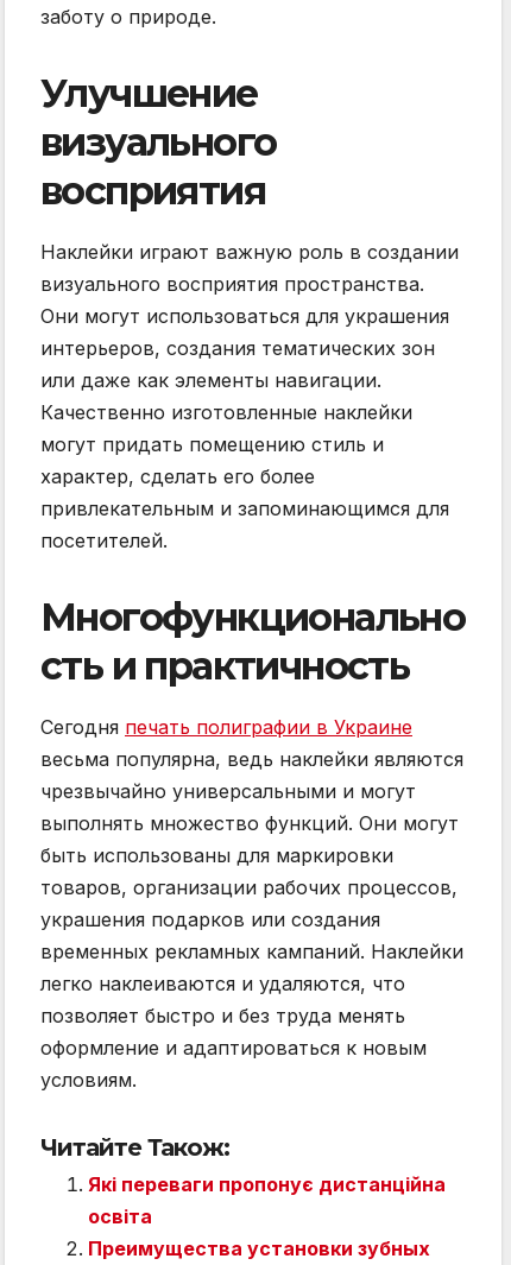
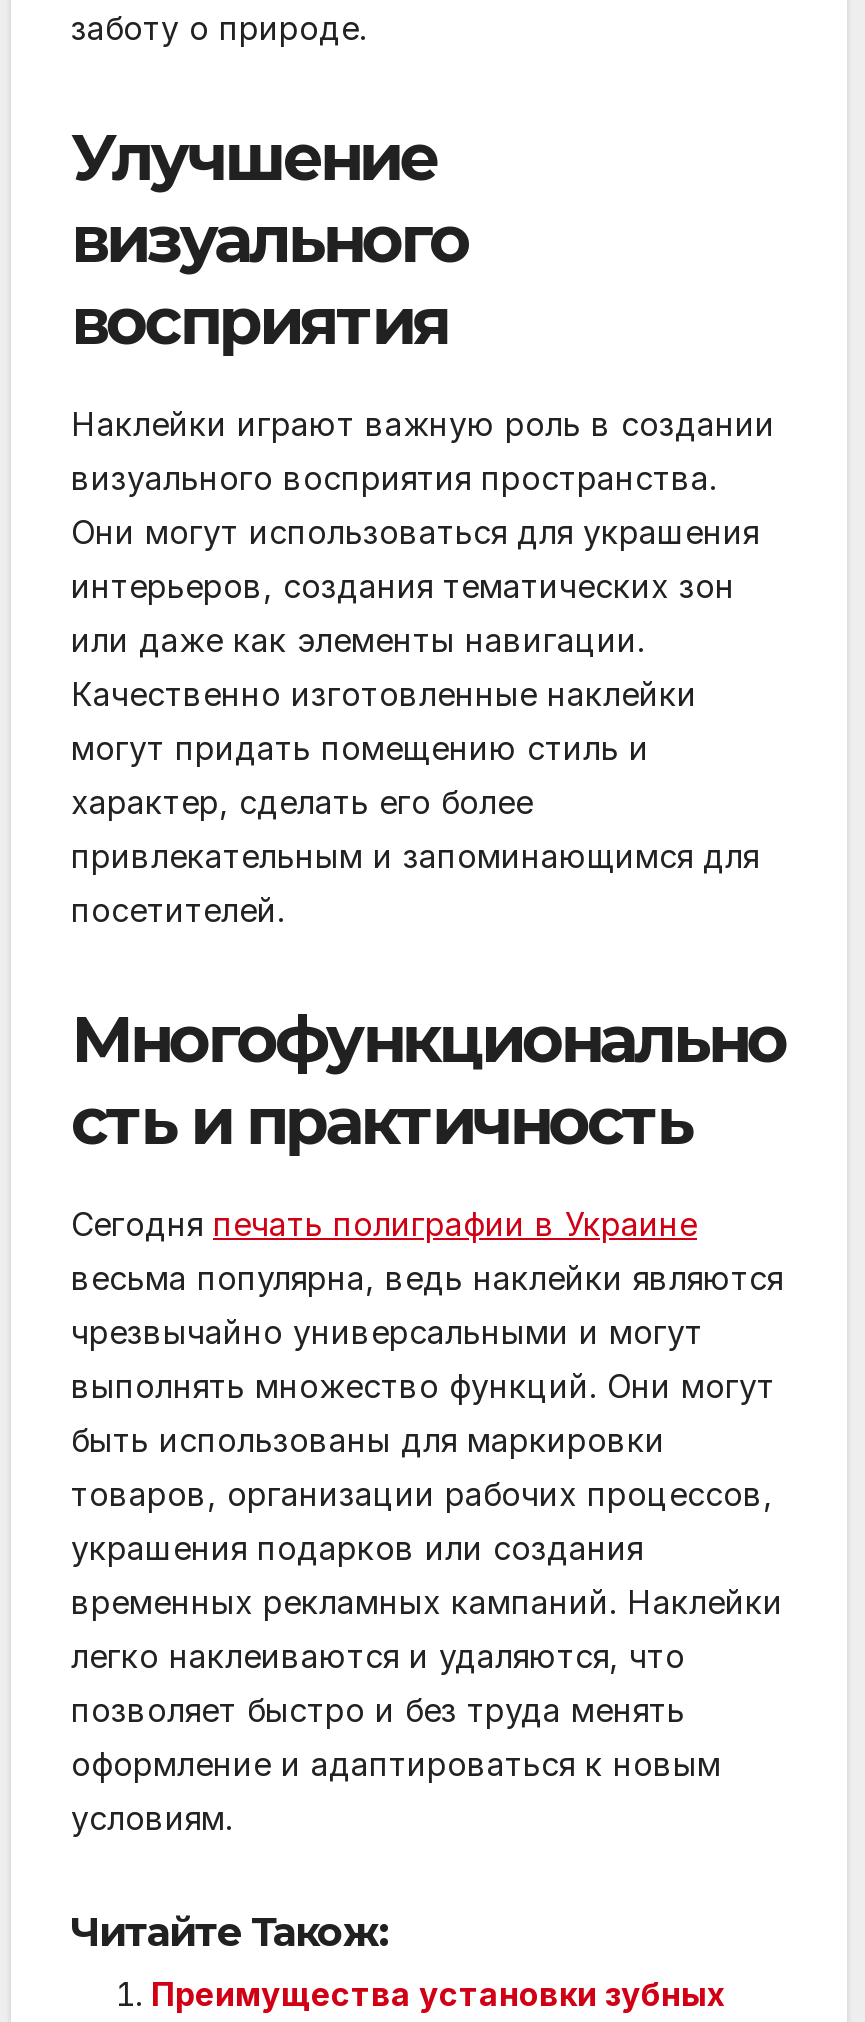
- Які переваги пропонує дистанційна
- освіта
